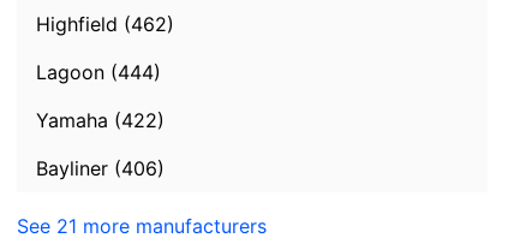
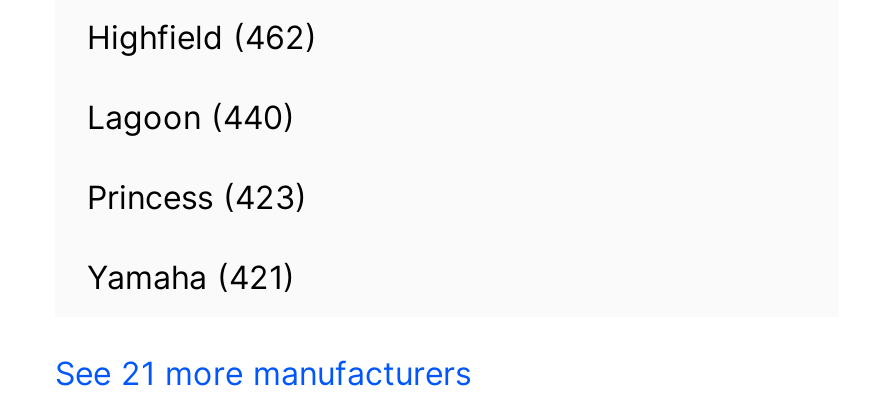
- Lagoon (444)
+ Lagoon (440)

- Yamaha (422)
+ Princess (423)

- Bayliner (406)
+ Yamaha (421)
